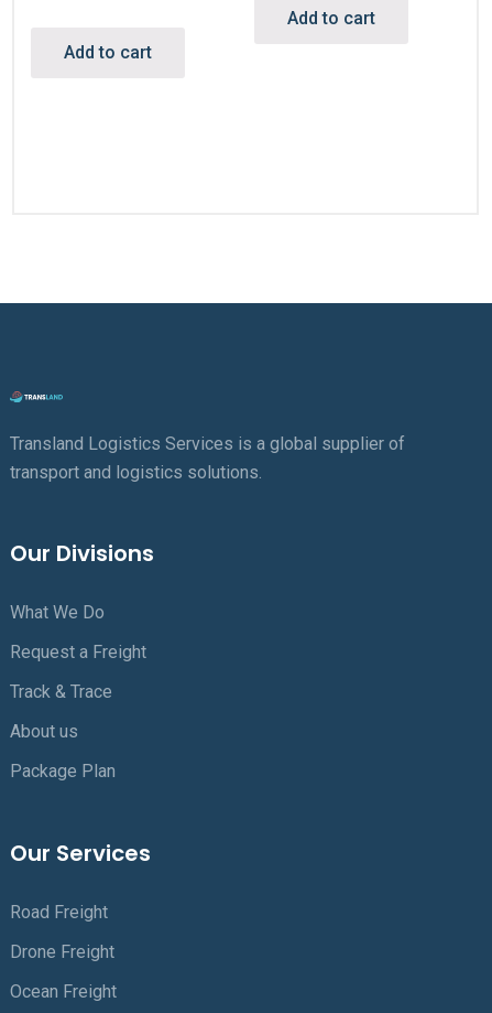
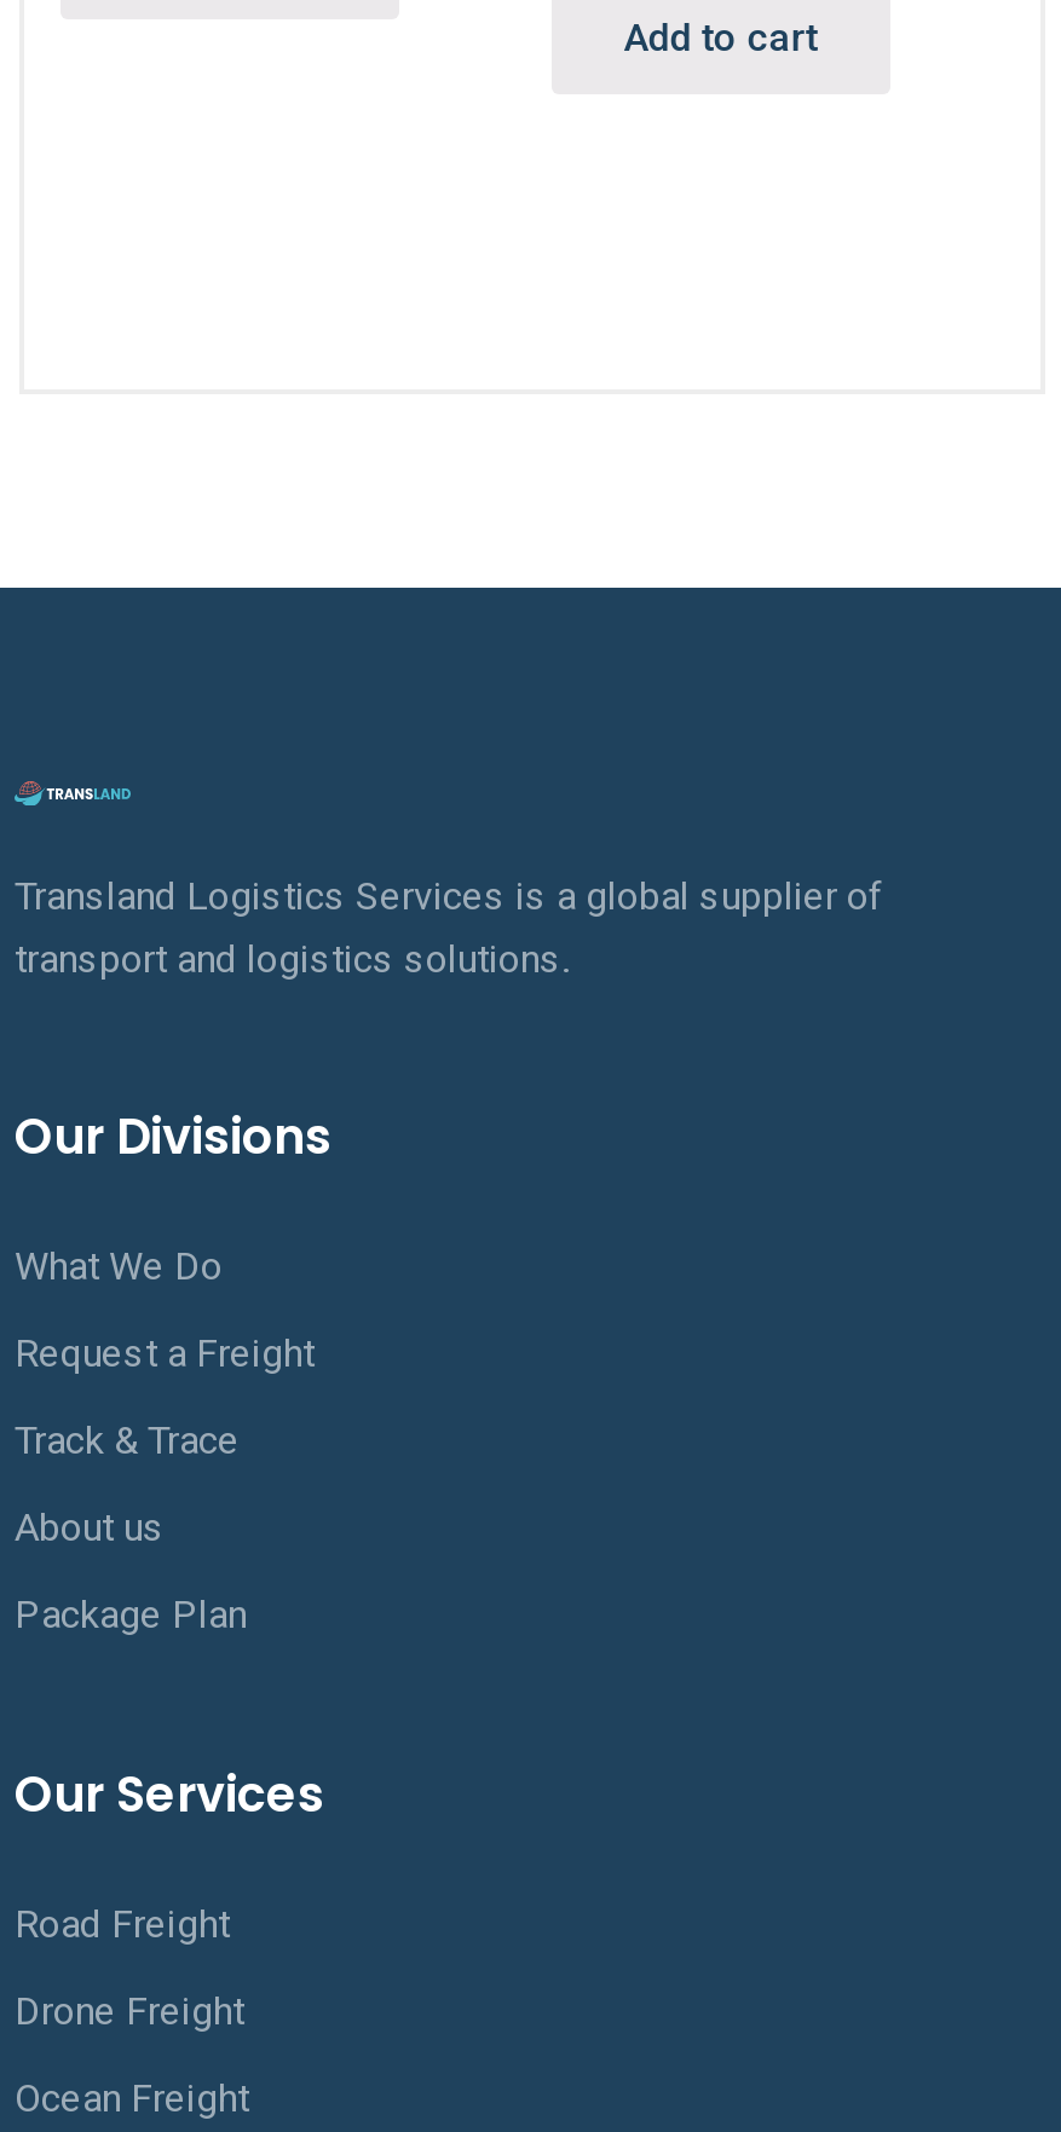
- Add to cart
